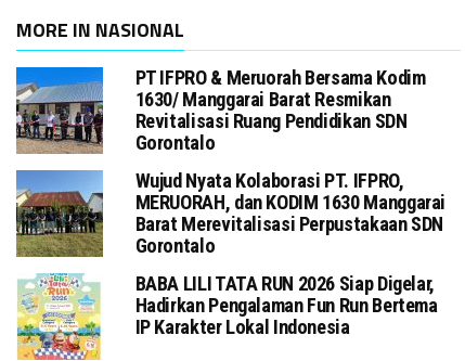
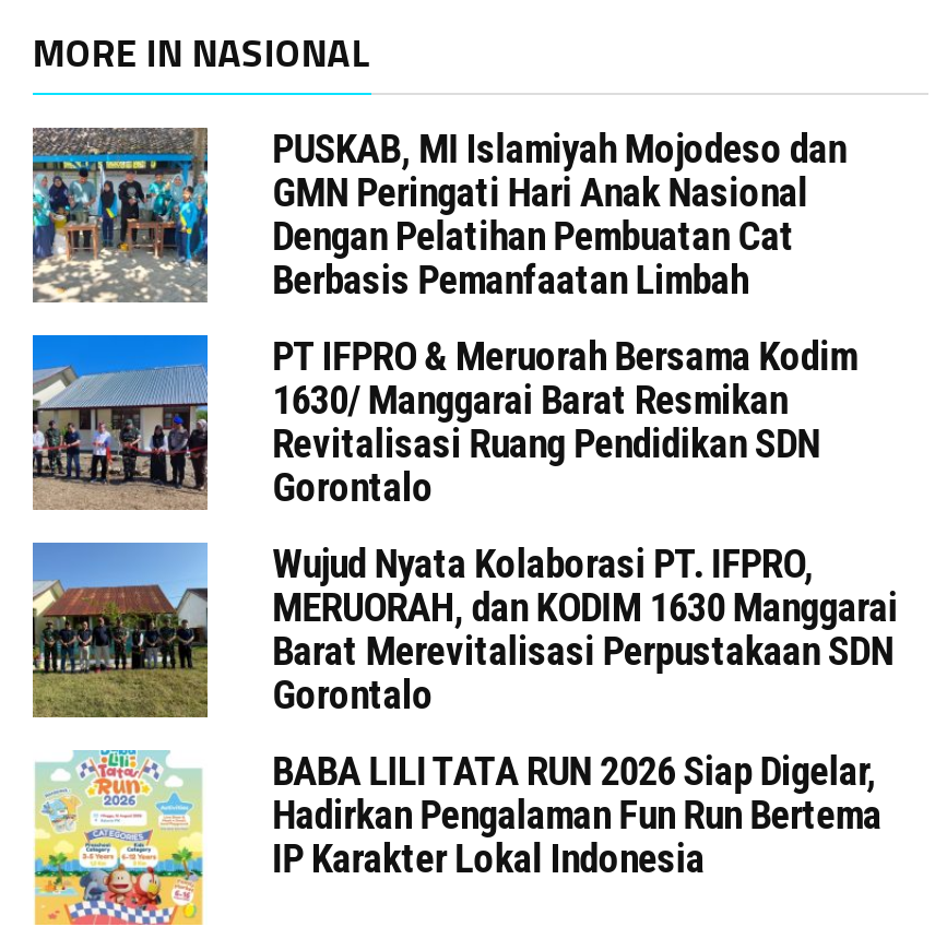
+ [image]
+ PUSKAB, MI Islamiyah Mojodeso dan
+ GMN Peringati Hari Anak Nasional
+ Dengan Pelatihan Pembuatan Cat
+ Berbasis Pemanfaatan Limbah
